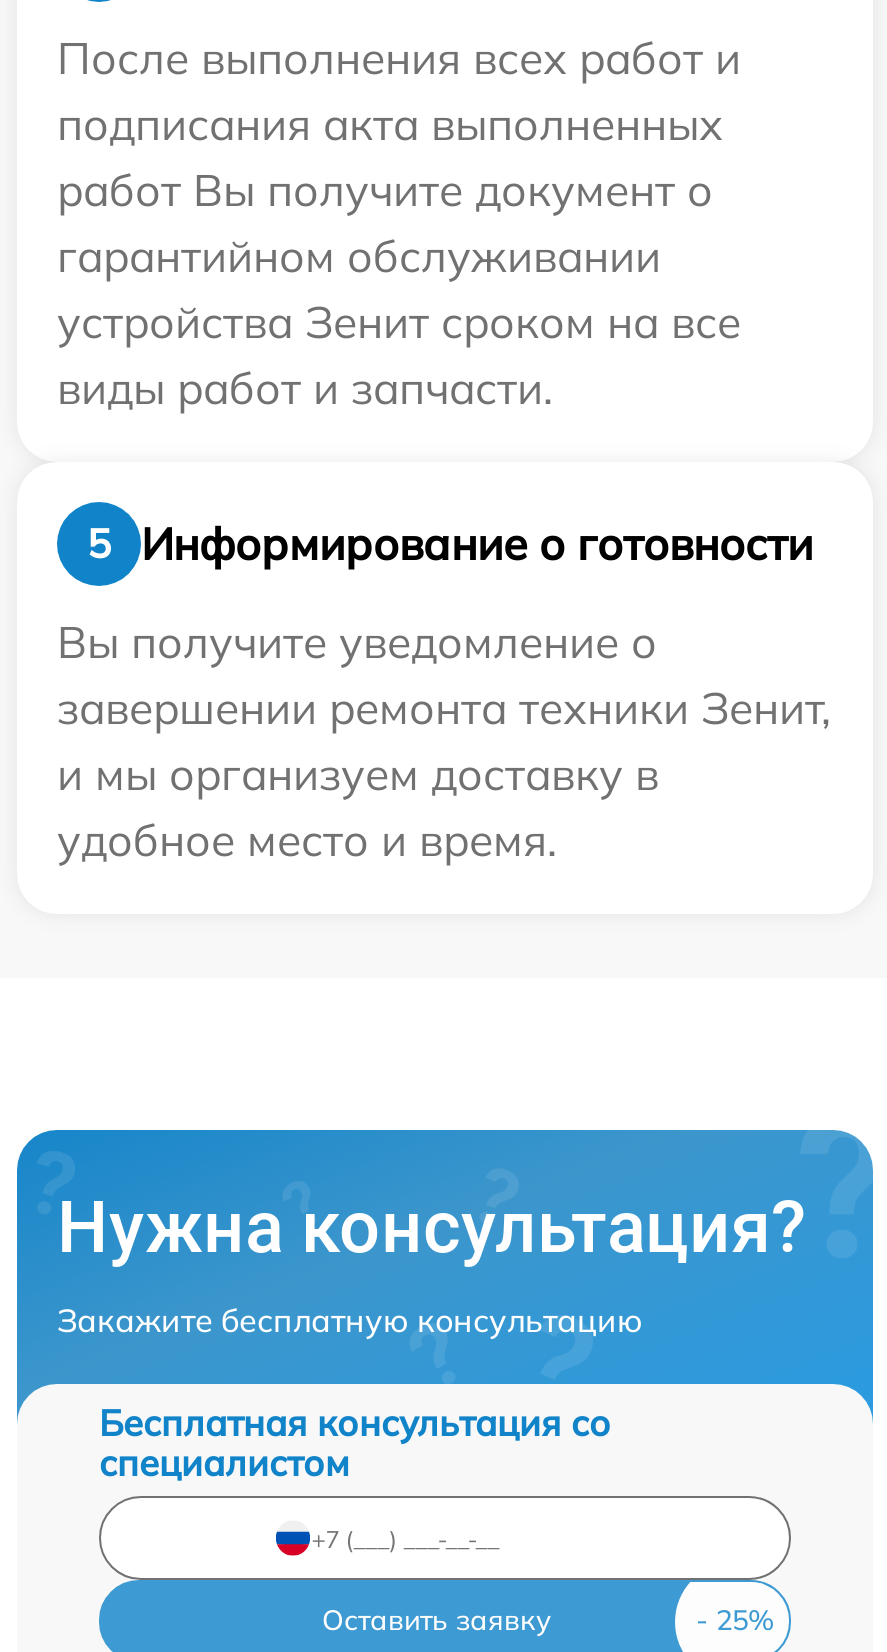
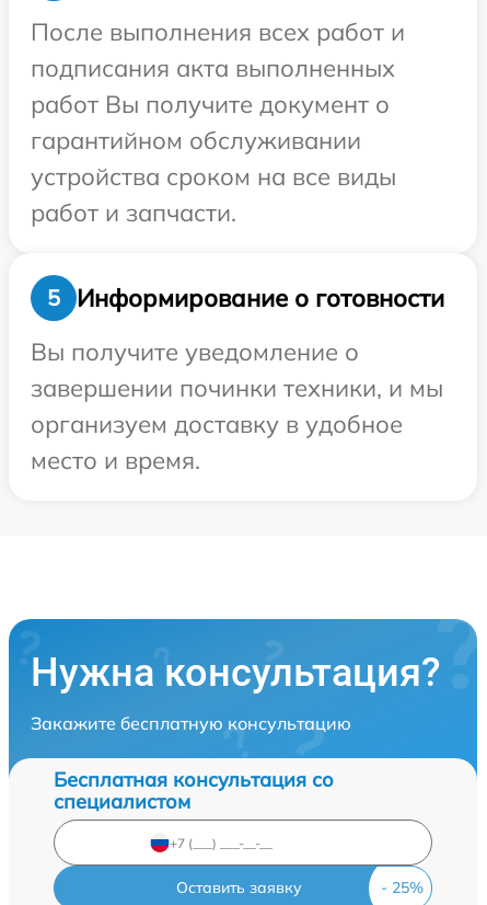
- устройства Зенит сроком на все
- виды работ и запчасти.
+ устройства сроком на все виды
+ работ и запчасти.

- завершении ремонта техники Зенит,
- и мы организуем доставку в
- удобное место и время.
+ завершении починки техники, и мы
+ организуем доставку в удобное
+ место и время.
